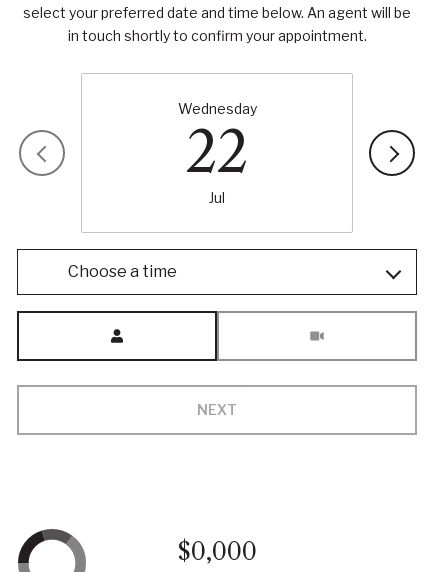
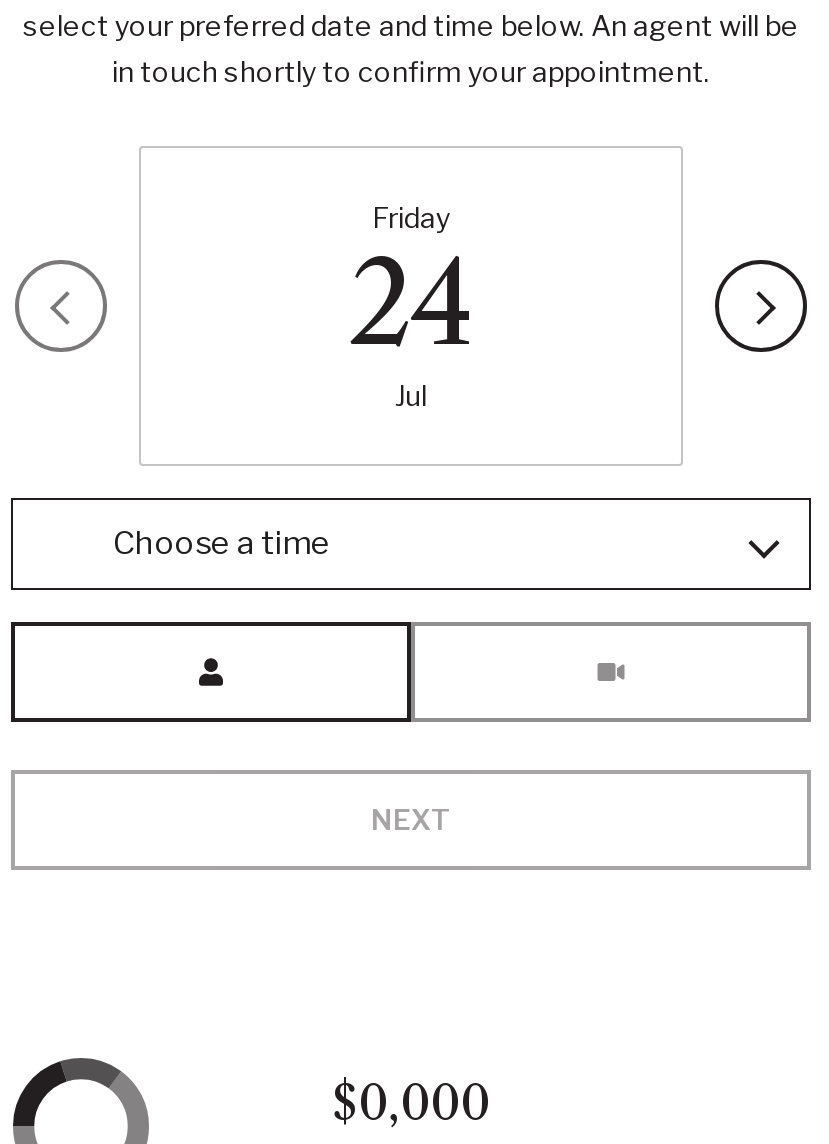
- Wednesday
- 22
+ Friday
+ 24
